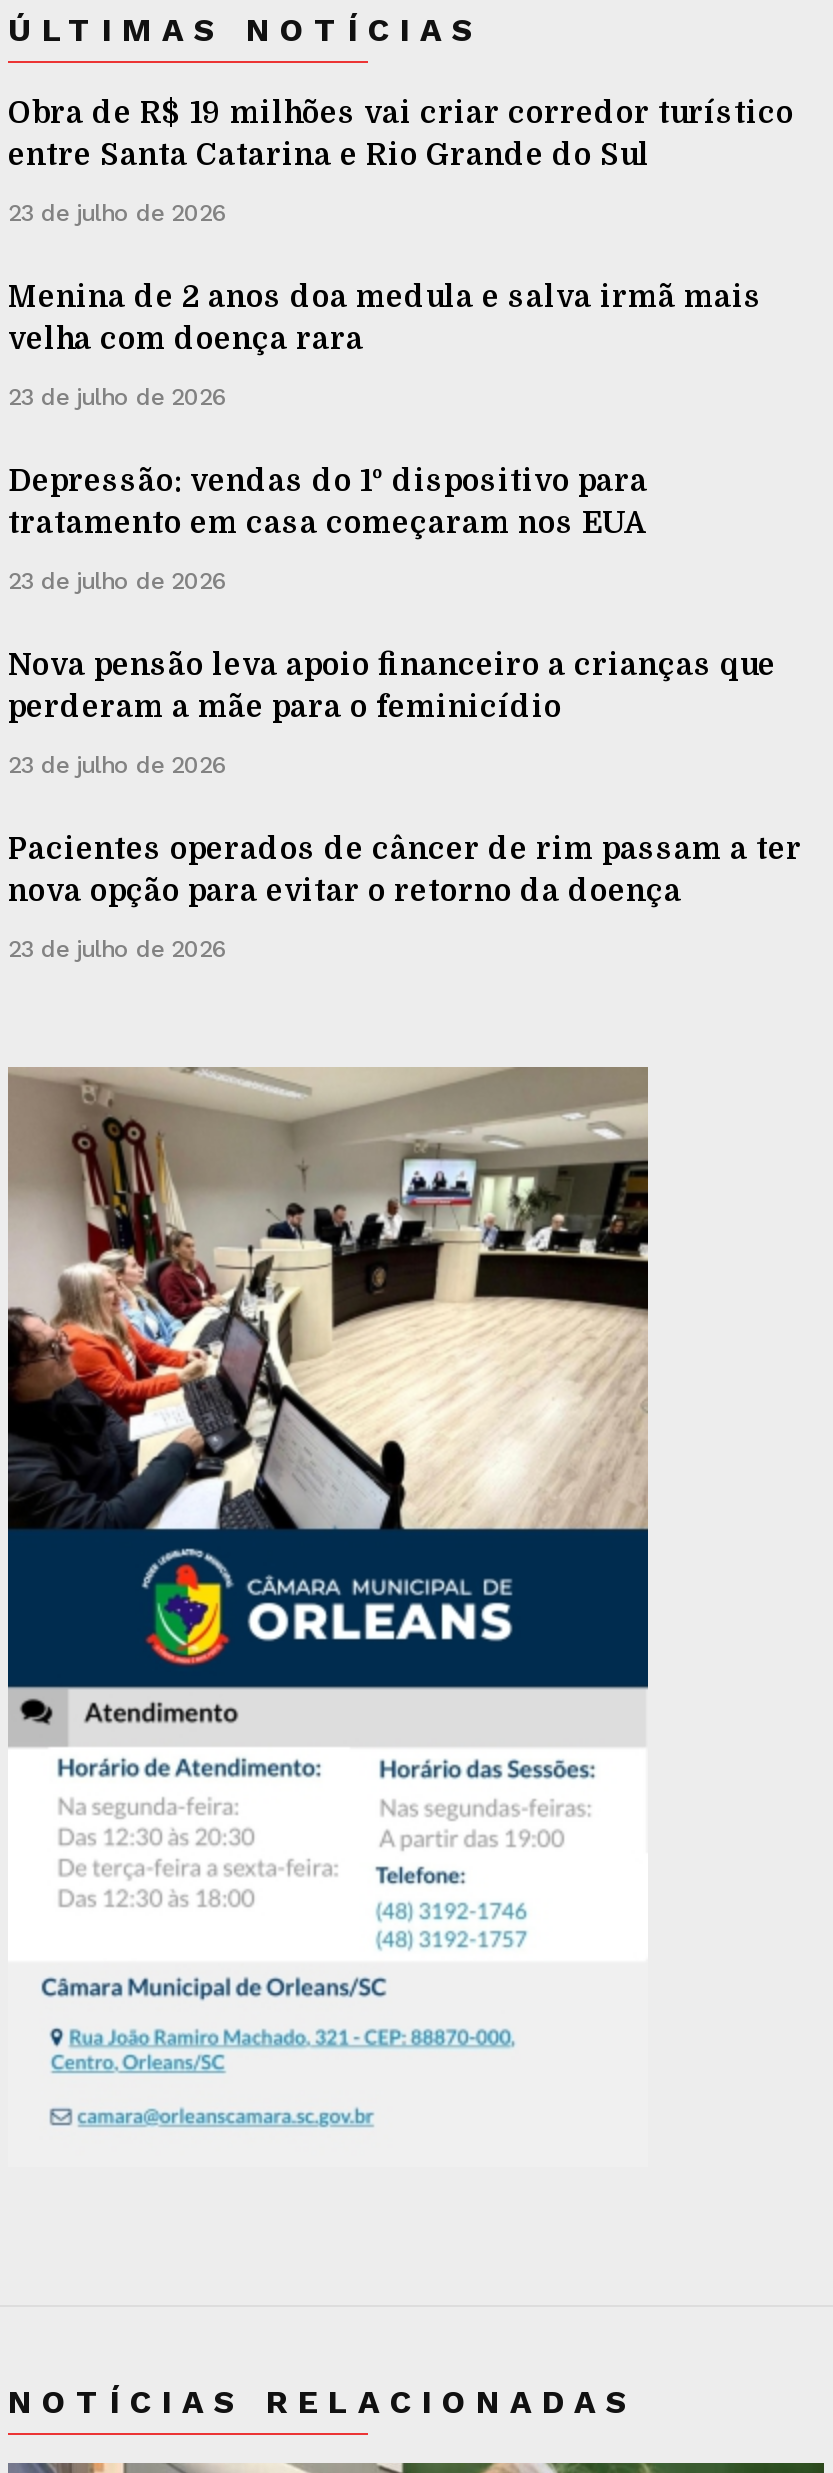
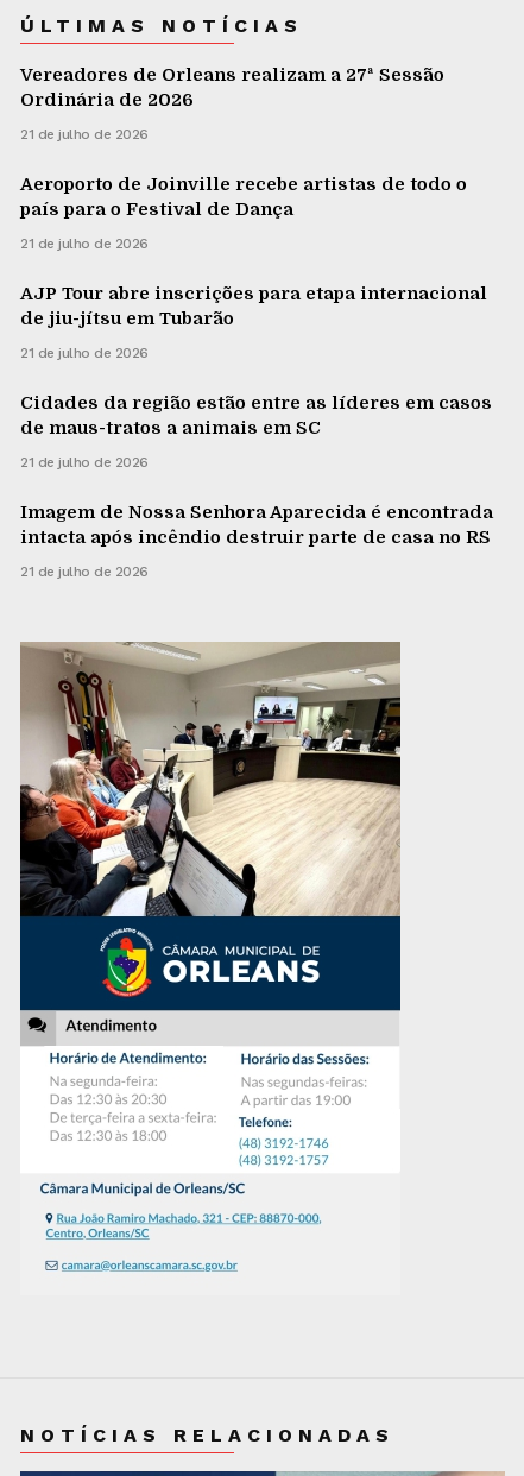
- Obra de R$ 19 milhões vai criar corredor turístico
- entre Santa Catarina e Rio Grande do Sul
+ Vereadores de Orleans realizam a 27ª Sessão
+ Ordinária de 2026

- 23 de julho de 2026
+ 21 de julho de 2026

- Menina de 2 anos doa medula e salva irmã mais
- velha com doença rara
+ Aeroporto de Joinville recebe artistas de todo o
+ país para o Festival de Dança

- 23 de julho de 2026
+ 21 de julho de 2026

- Depressão: vendas do 1º dispositivo para
- tratamento em casa começaram nos EUA
+ AJP Tour abre inscrições para etapa internacional
+ de jiu-jítsu em Tubarão

- 23 de julho de 2026
+ 21 de julho de 2026

- Nova pensão leva apoio financeiro a crianças que
- perderam a mãe para o feminicídio
+ Cidades da região estão entre as líderes em casos
+ de maus-tratos a animais em SC

- 23 de julho de 2026
+ 21 de julho de 2026

- Pacientes operados de câncer de rim passam a ter
- nova opção para evitar o retorno da doença
+ Imagem de Nossa Senhora Aparecida é encontrada
+ intacta após incêndio destruir parte de casa no RS

- 23 de julho de 2026
+ 21 de julho de 2026
